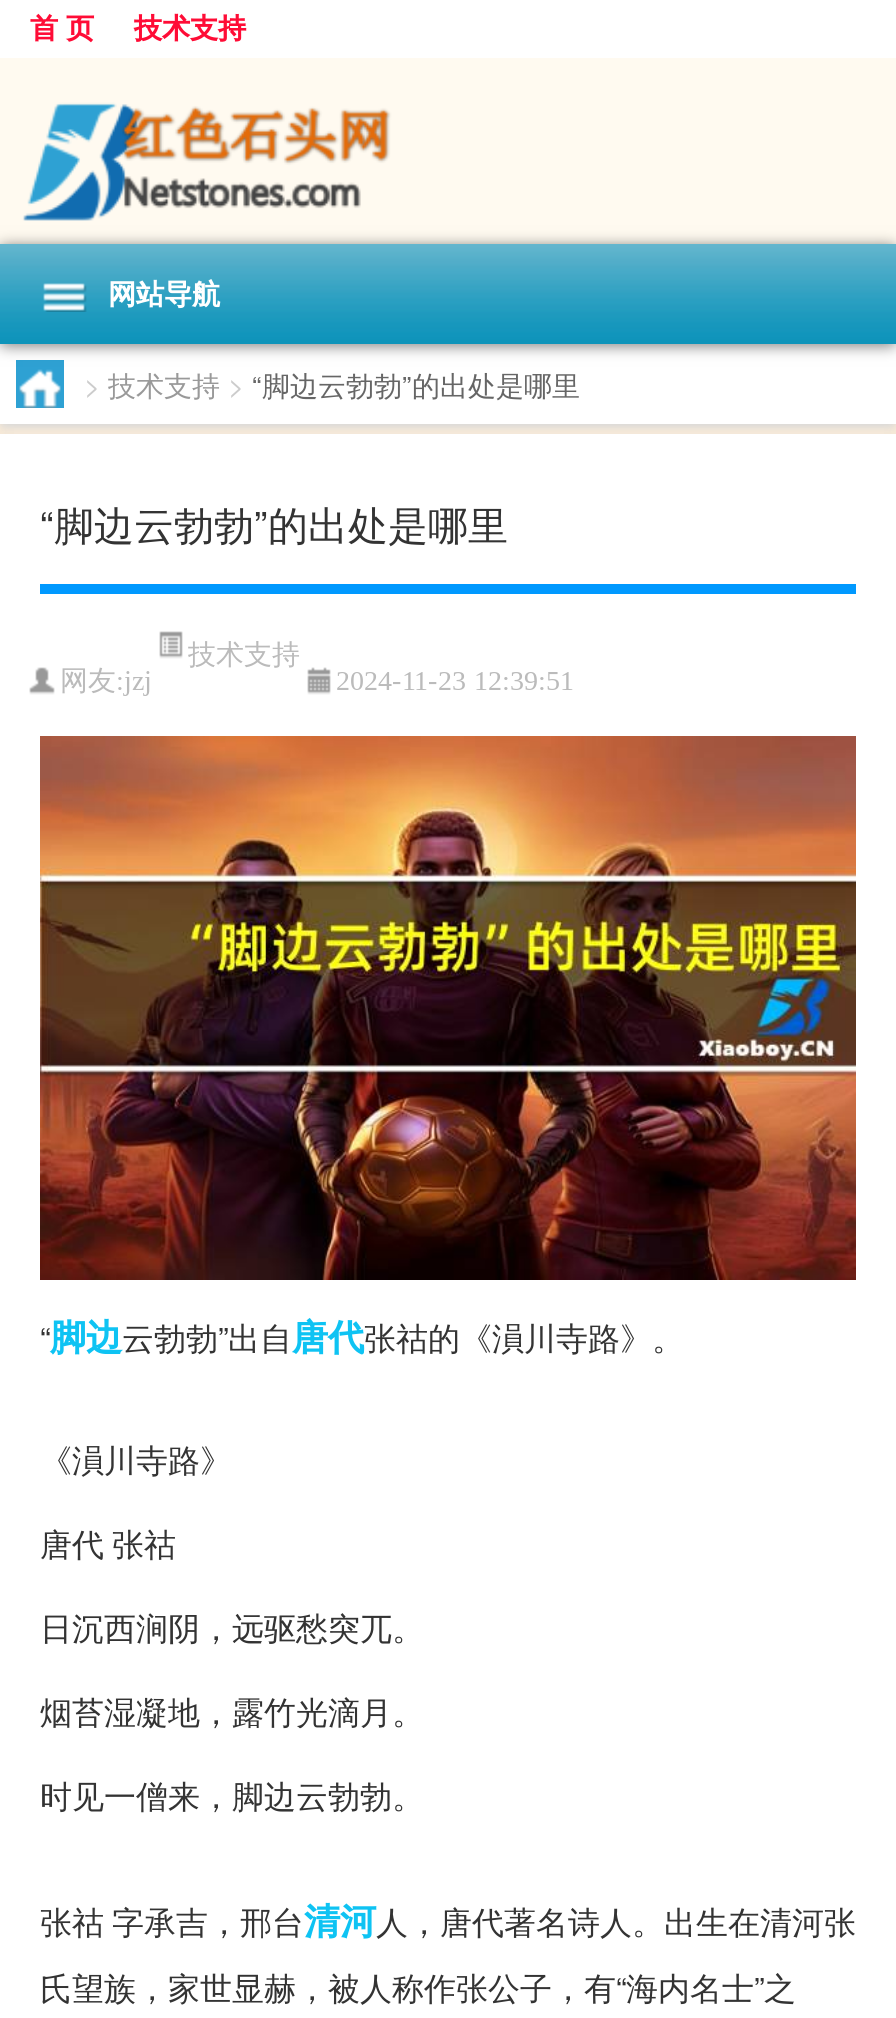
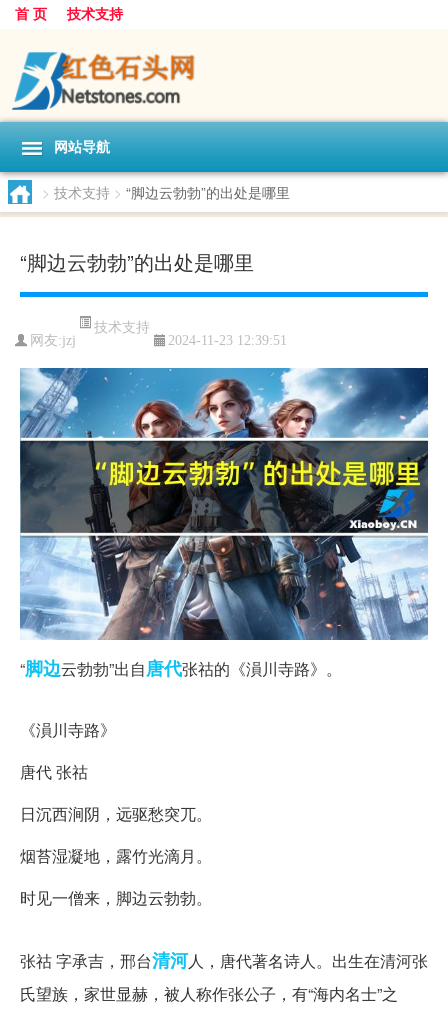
- [image]
+ [image]
